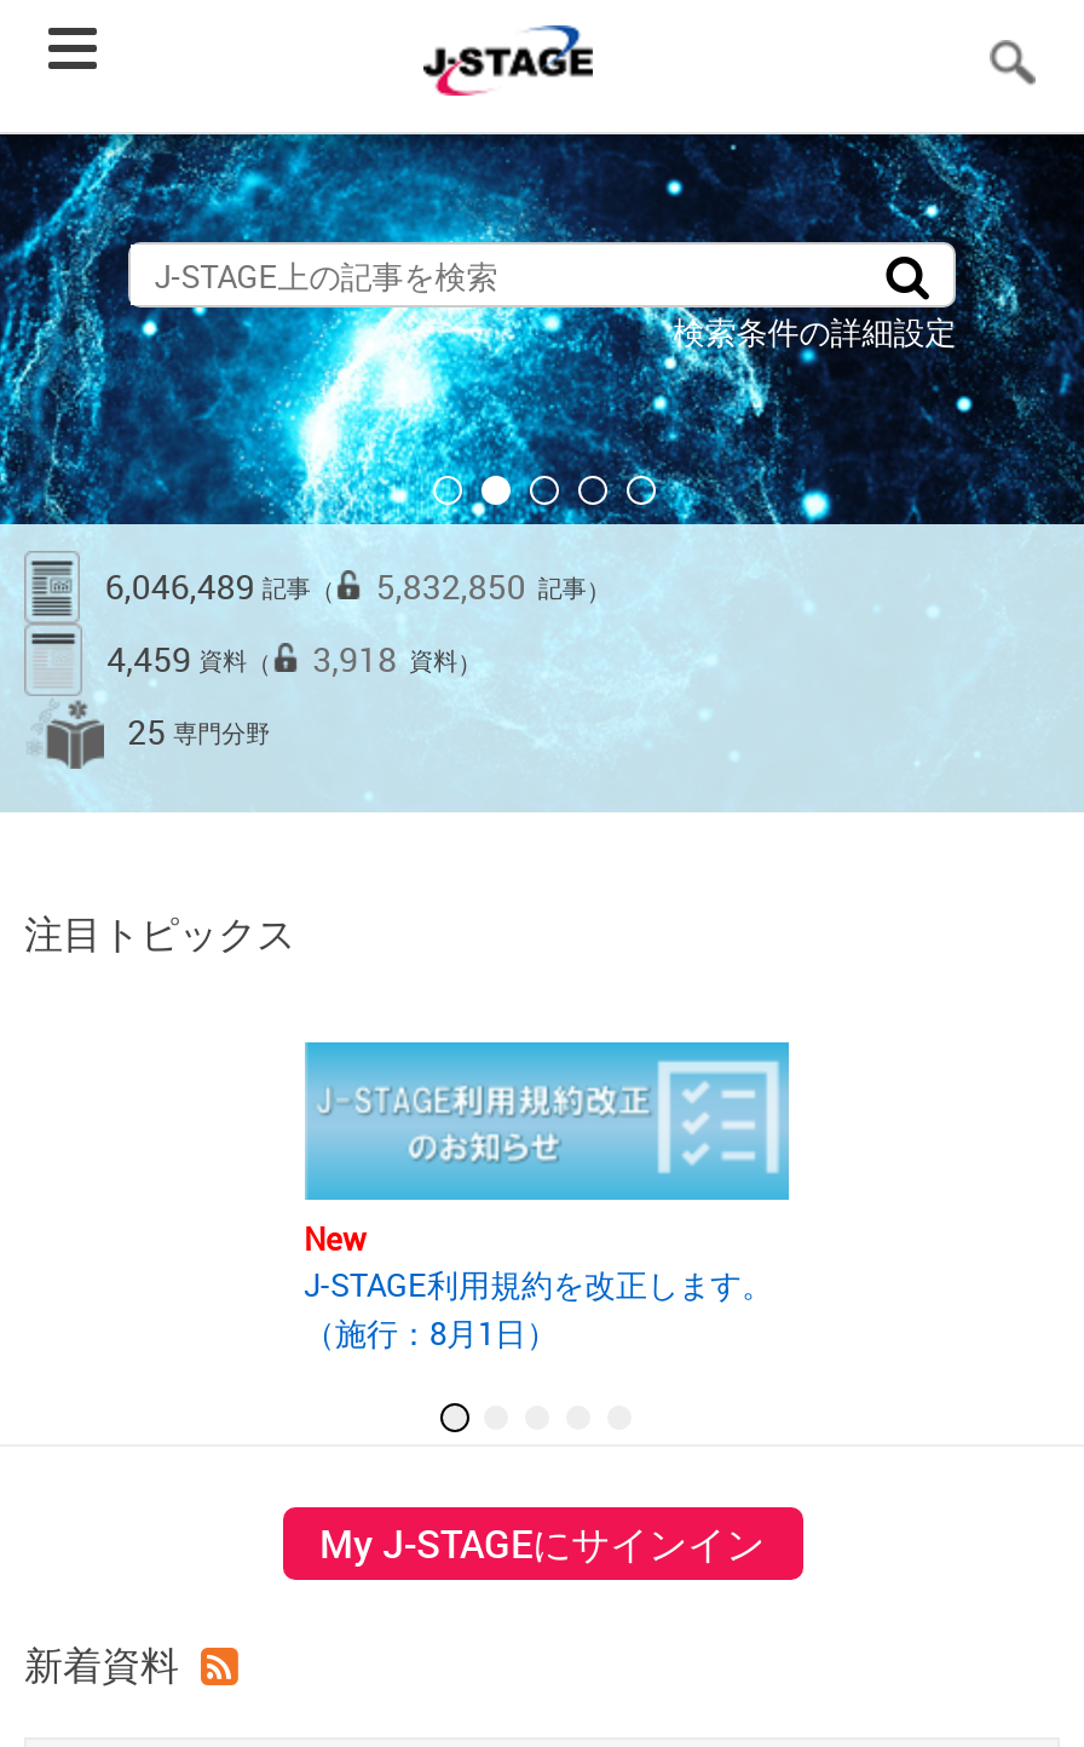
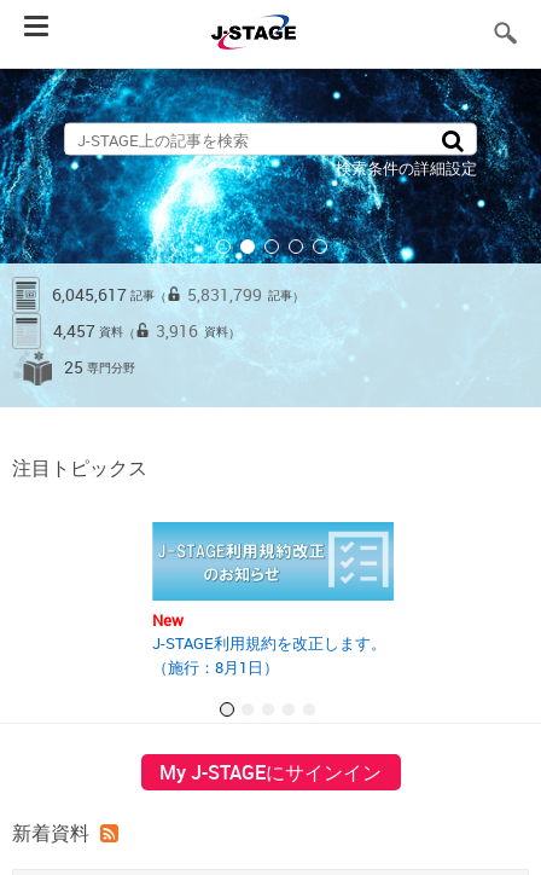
- 6,046,489記事（
+ 6,045,617記事（

- 5,832,850 記事）
+ 5,831,799 記事）

- 4,459資料（
+ 4,457資料（

- 3,918 資料）
+ 3,916 資料）
